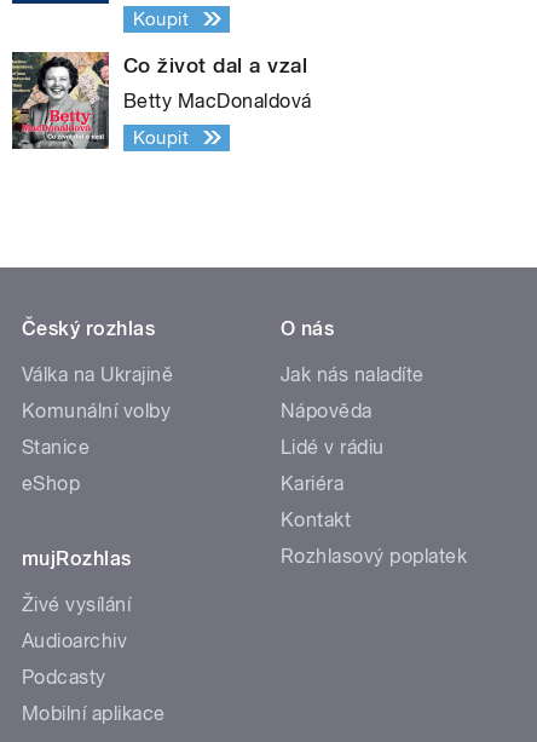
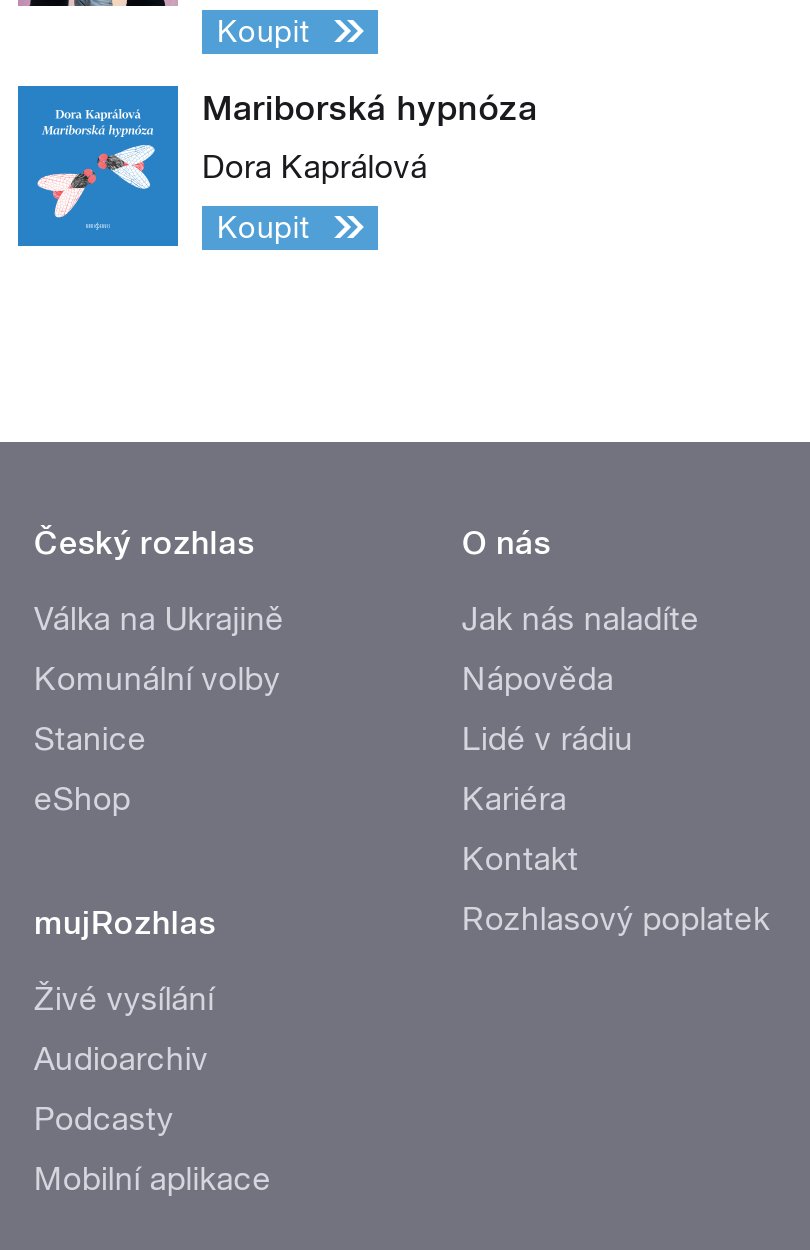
- [image]
- Co život dal a vzal
+ [image]
+ Mariborská hypnóza

- Betty MacDonaldová
+ Dora Kaprálová
